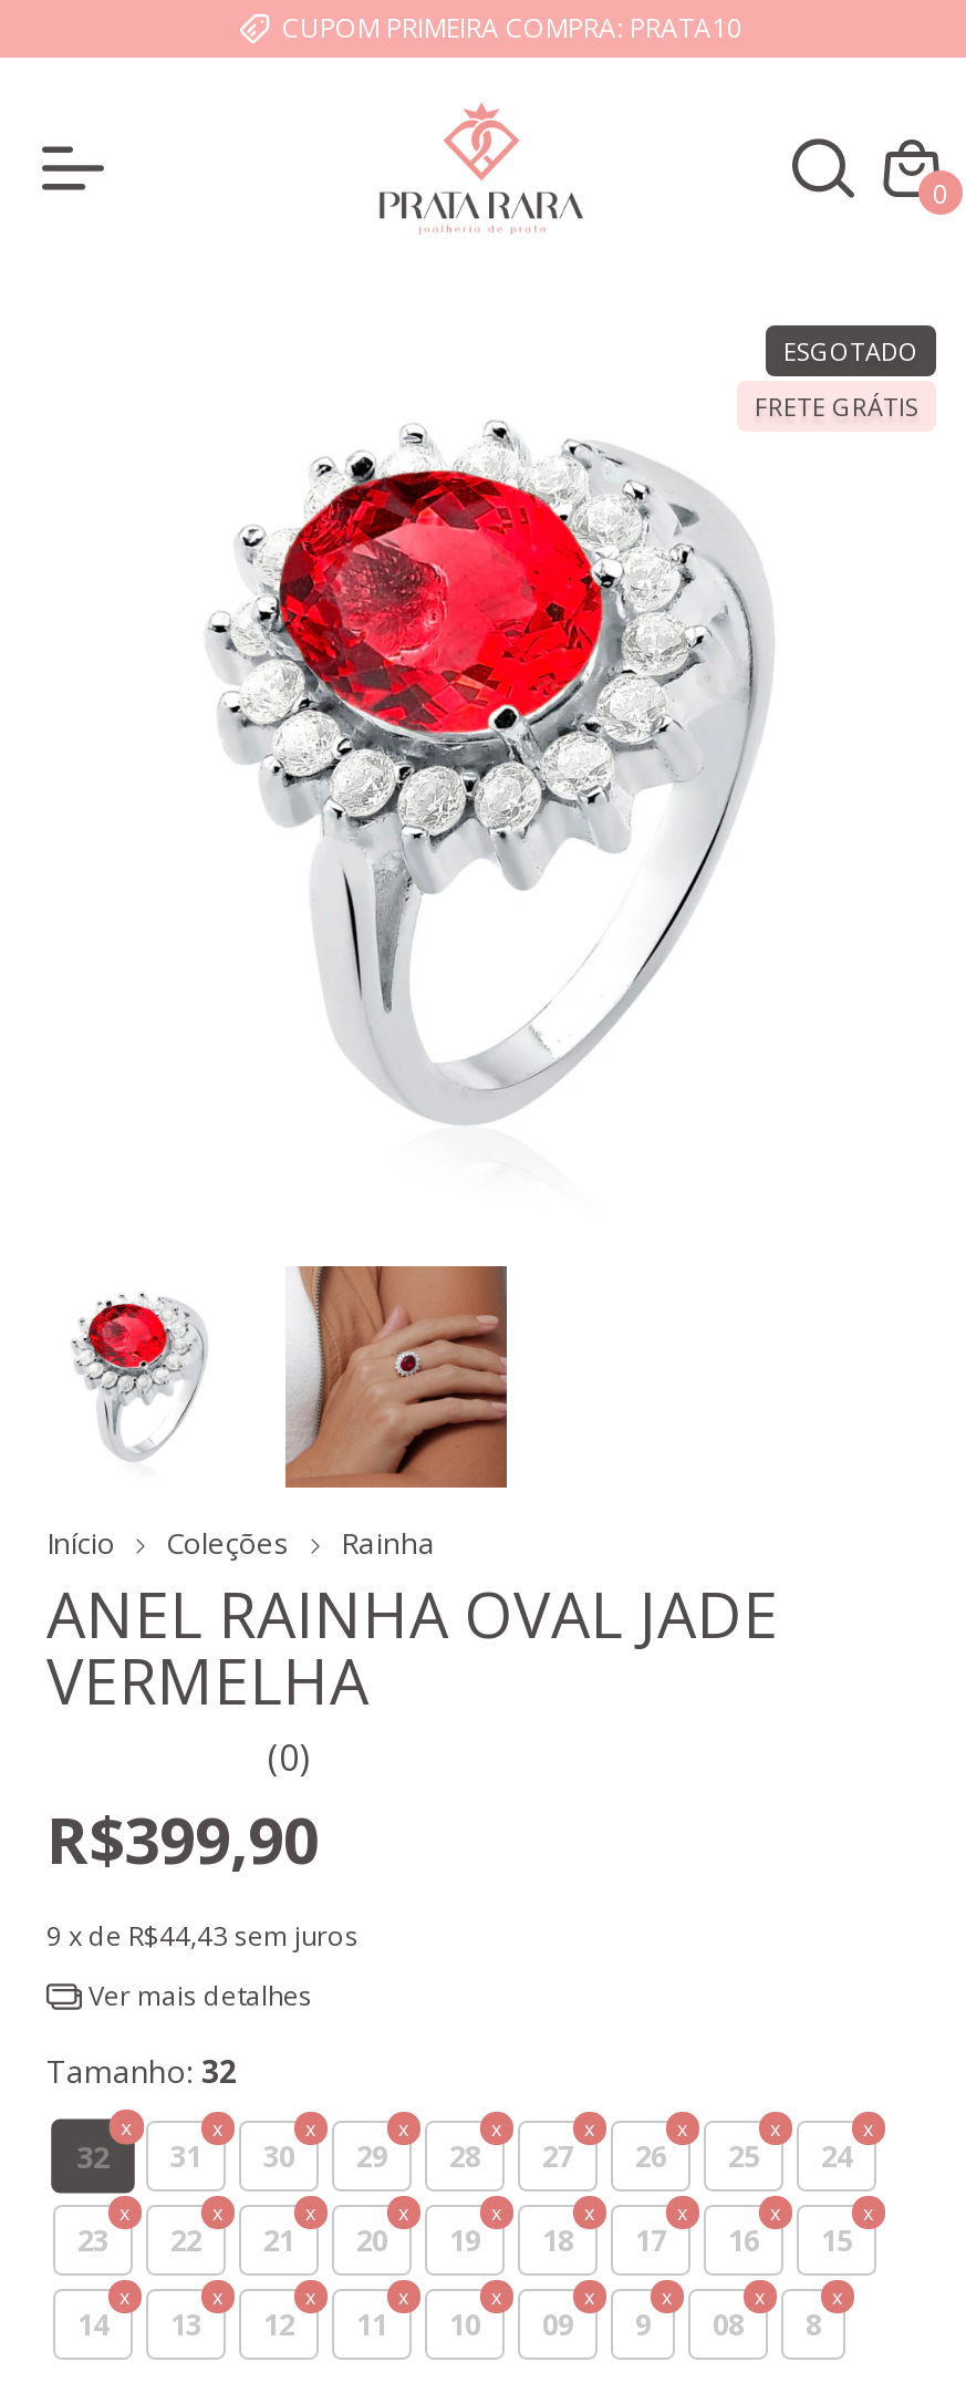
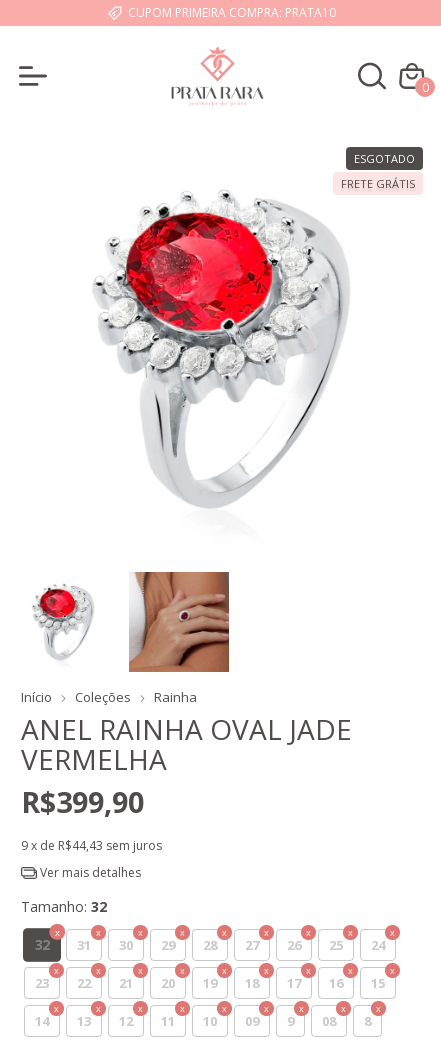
- (0)
